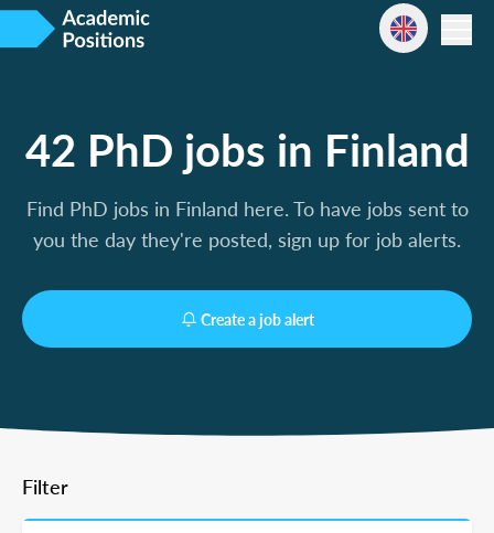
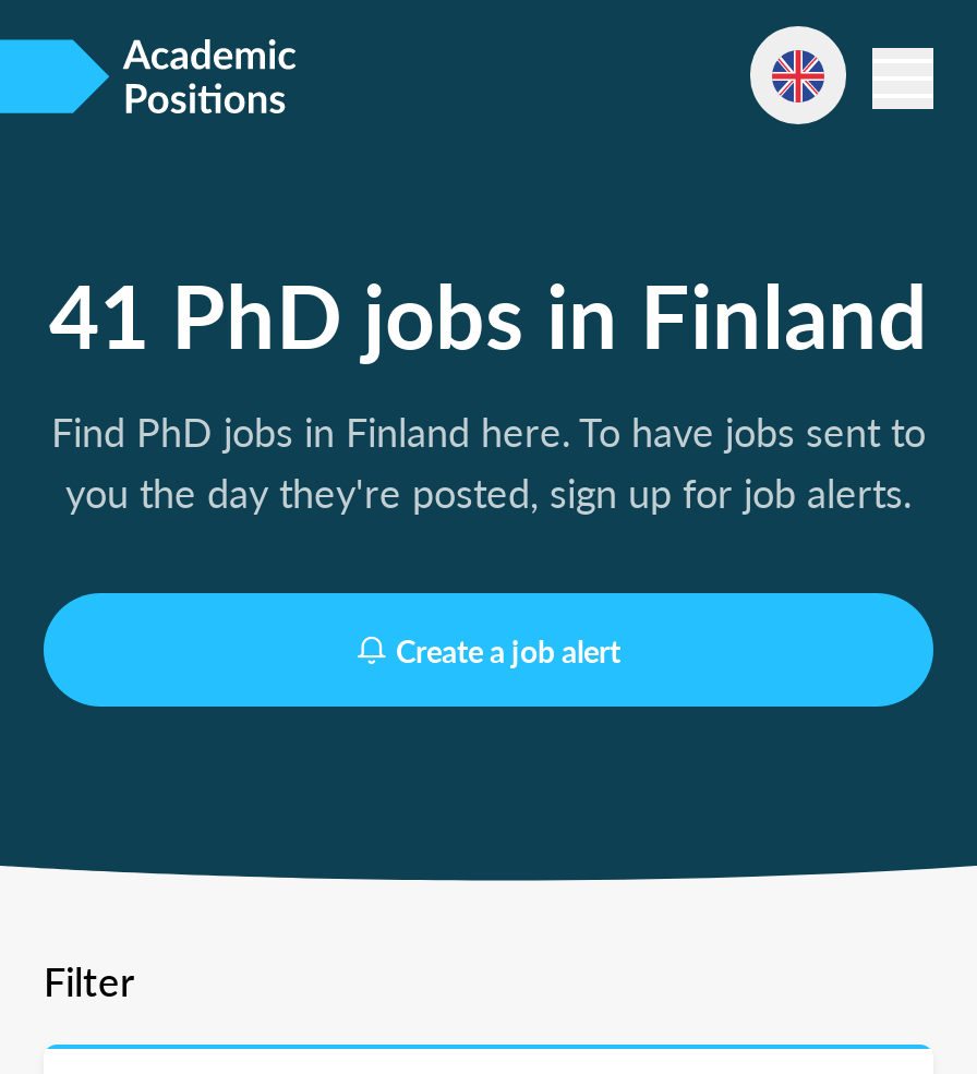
- 42 PhD jobs in Finland
+ 41 PhD jobs in Finland
